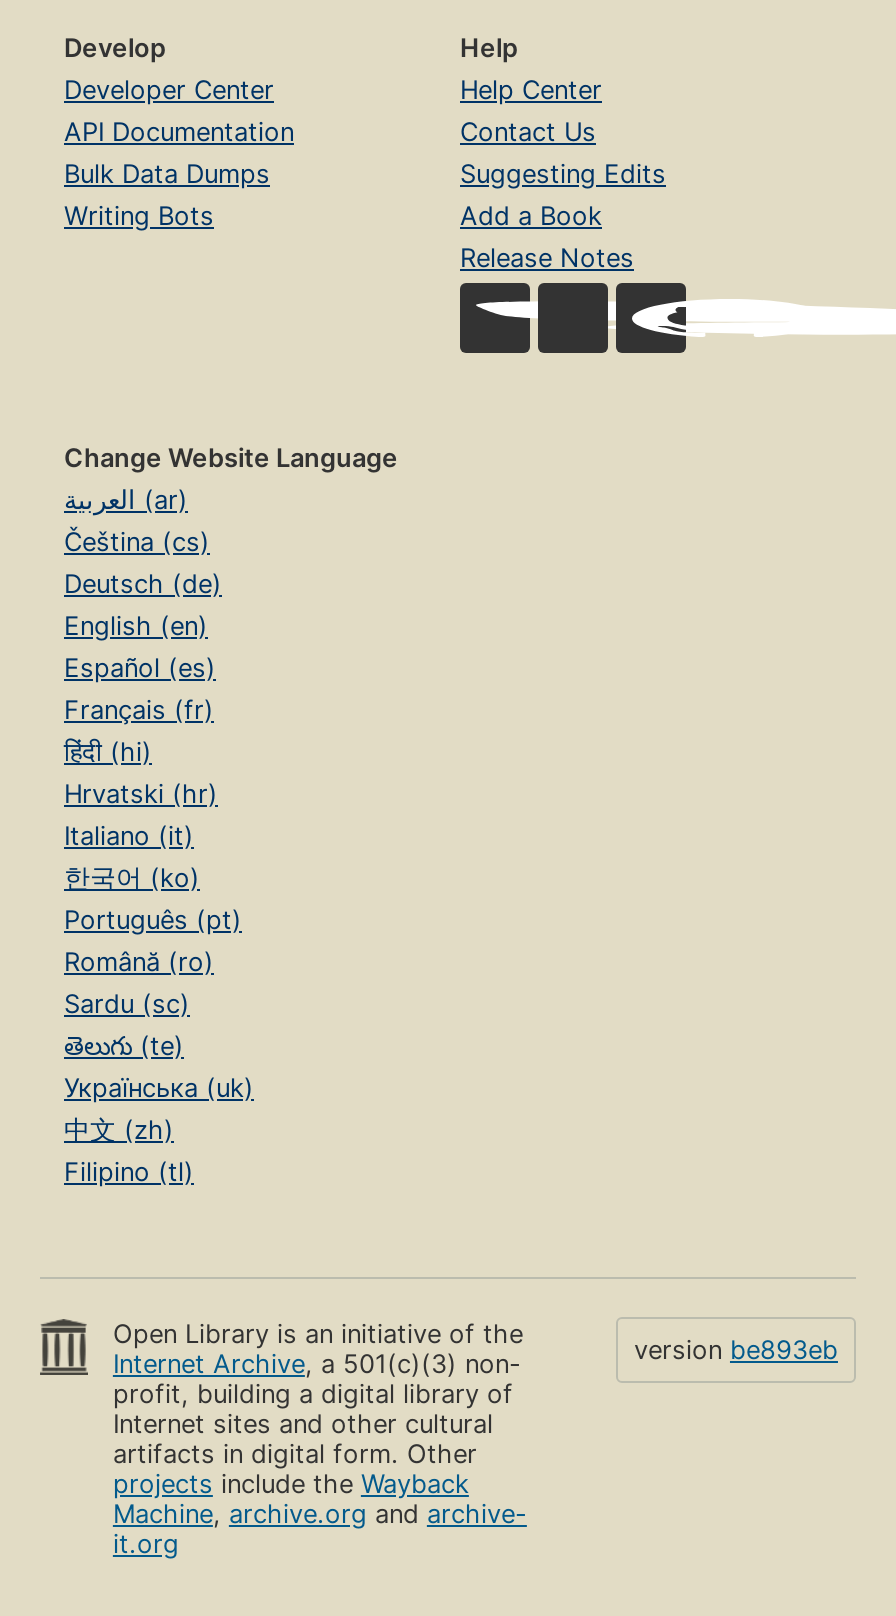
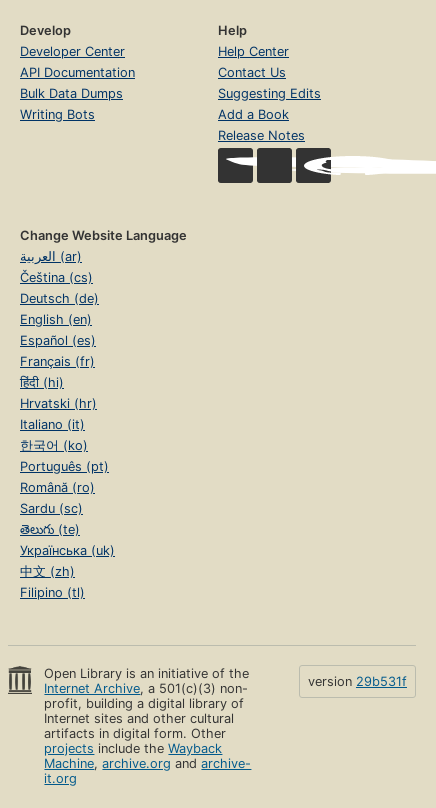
- version be893eb
+ version 29b531f
